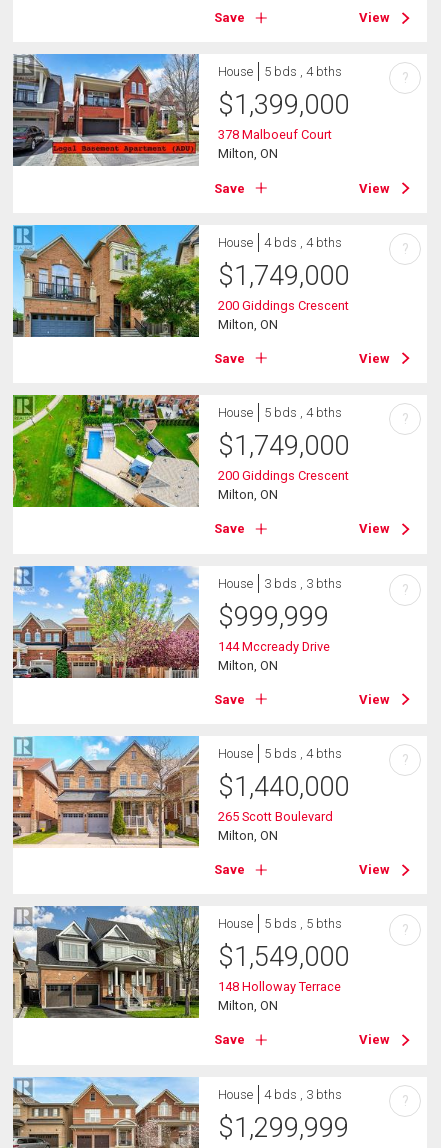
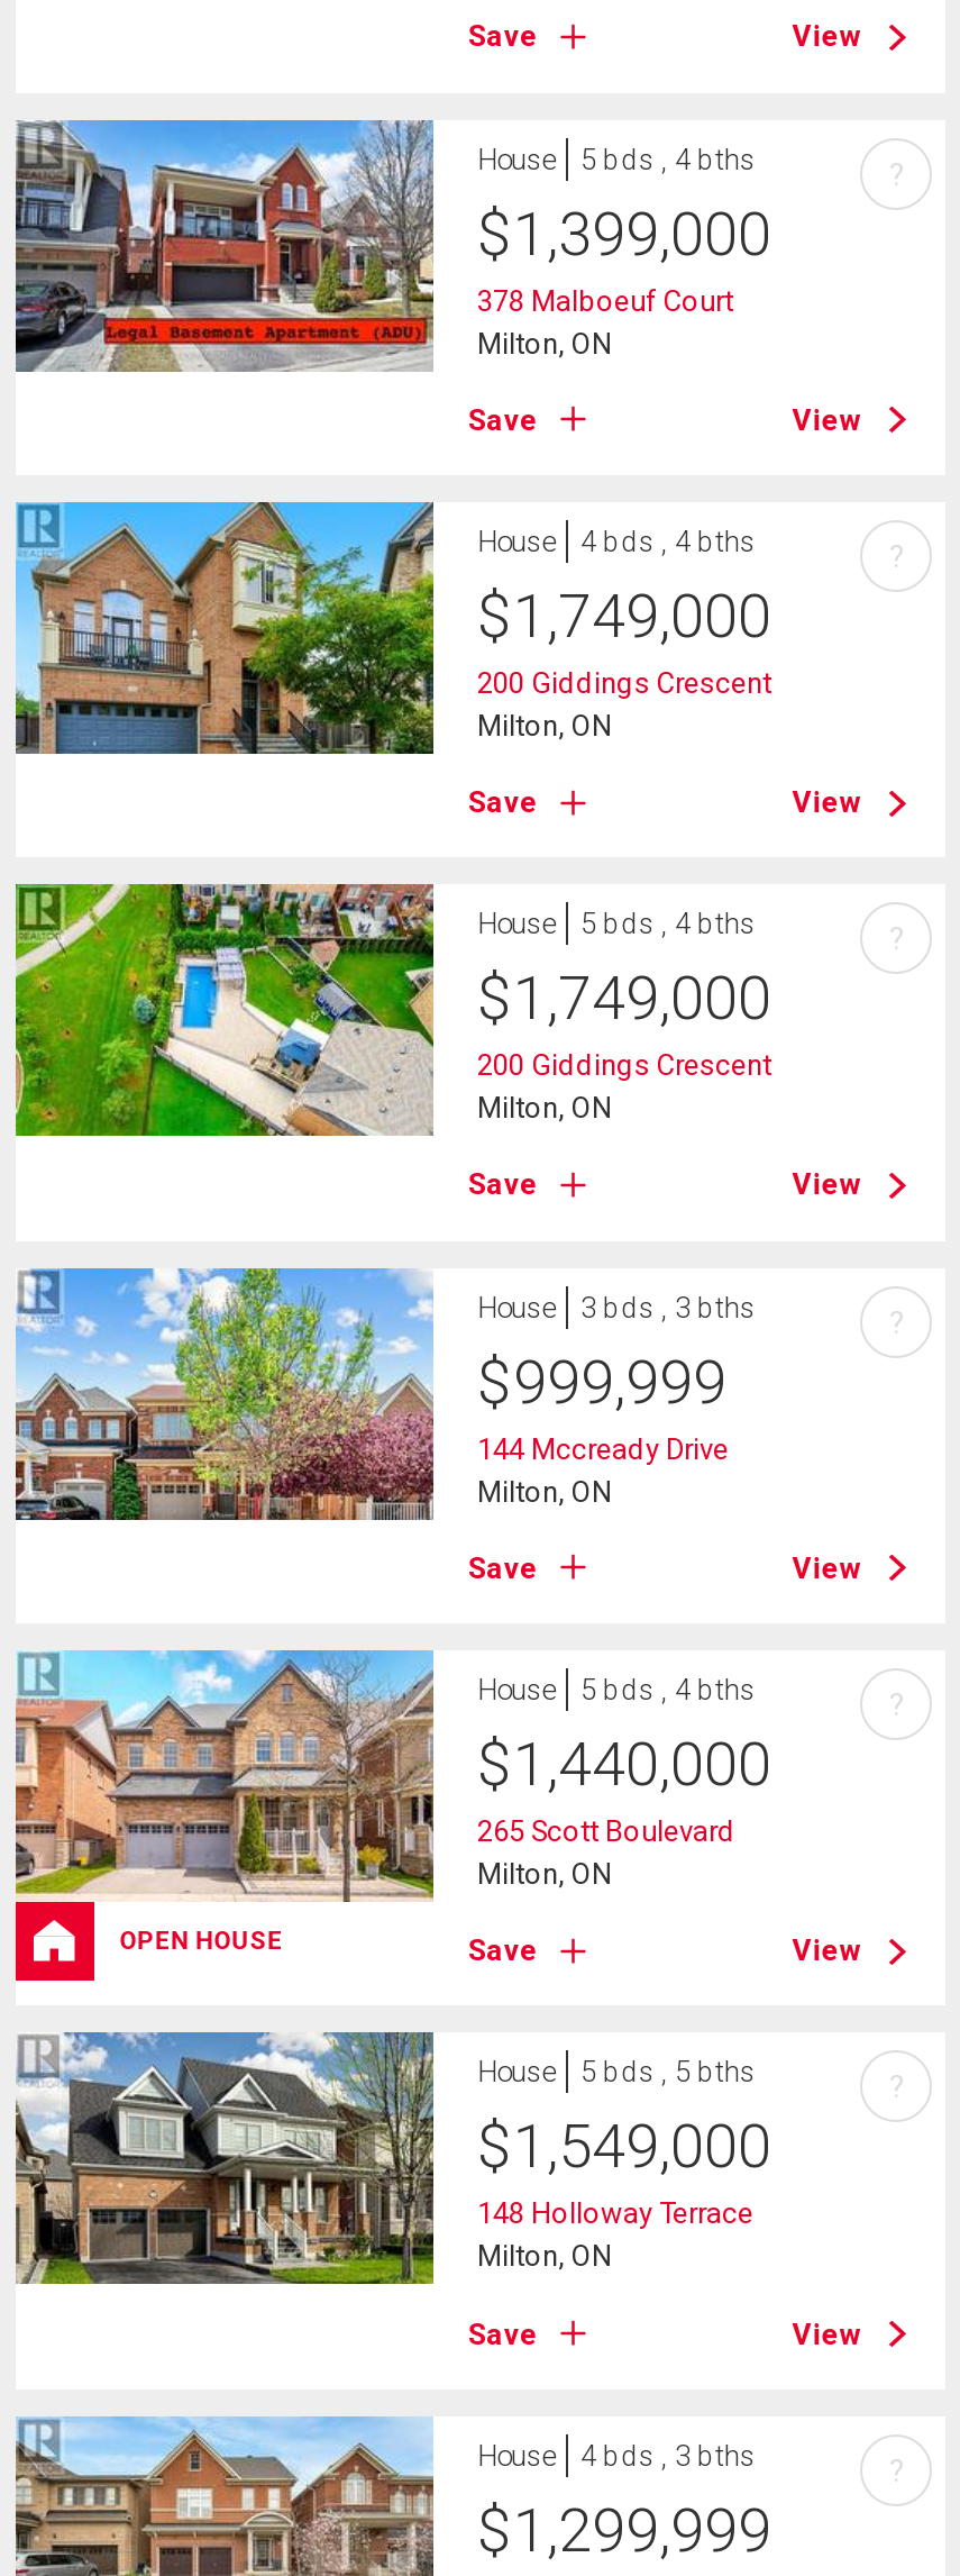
+ [image]
+ OPEN HOUSE
